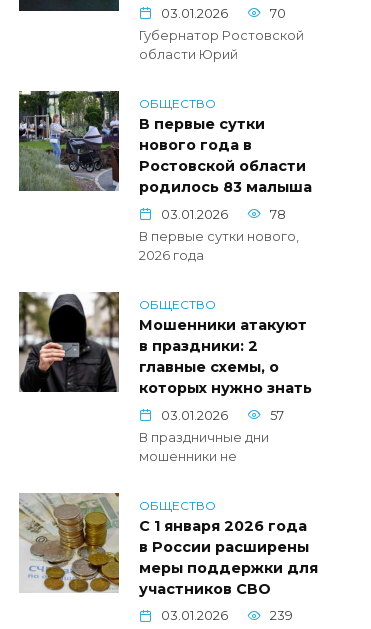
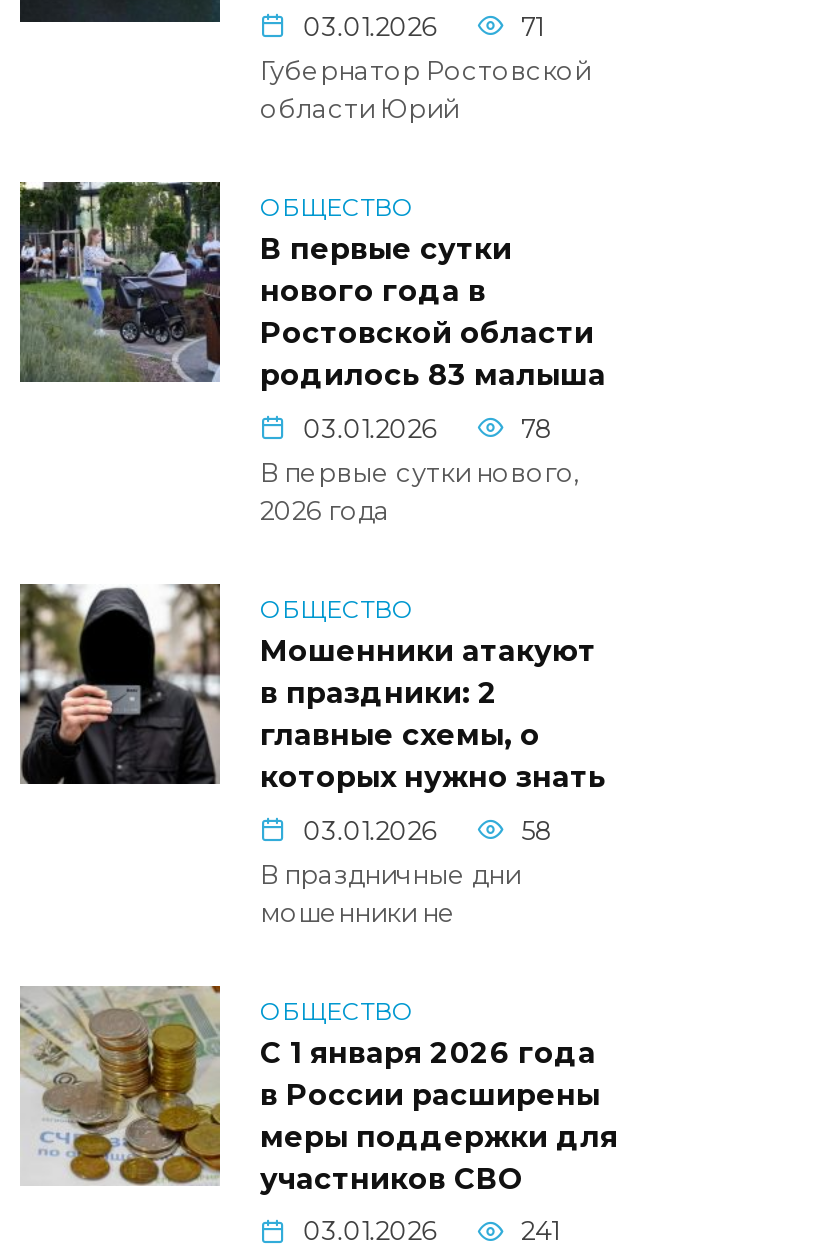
- 70
+ 71

- 57
+ 58

- 239
+ 241
